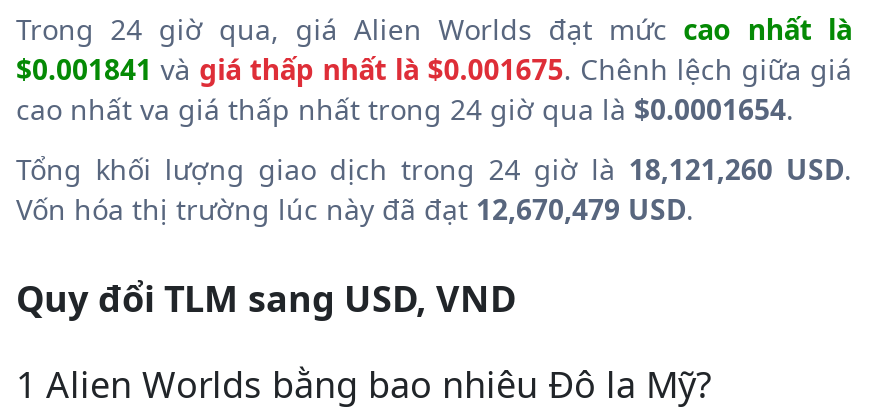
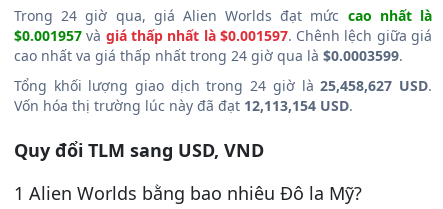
- $0.001841 và giá thấp nhất là $0.001675. Chênh lệch giữa giá
+ $0.001957 và giá thấp nhất là $0.001597. Chênh lệch giữa giá

- cao nhất va giá thấp nhất trong 24 giờ qua là $0.0001654.
+ cao nhất va giá thấp nhất trong 24 giờ qua là $0.0003599.

- Tổng khối lượng giao dịch trong 24 giờ là 18,121,260 USD.
+ Tổng khối lượng giao dịch trong 24 giờ là 25,458,627 USD.

- Vốn hóa thị trường lúc này đã đạt 12,670,479 USD.
+ Vốn hóa thị trường lúc này đã đạt 12,113,154 USD.
